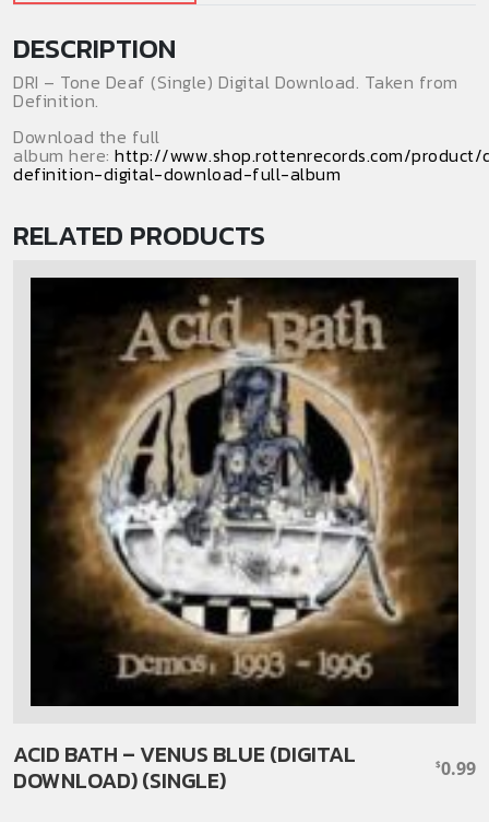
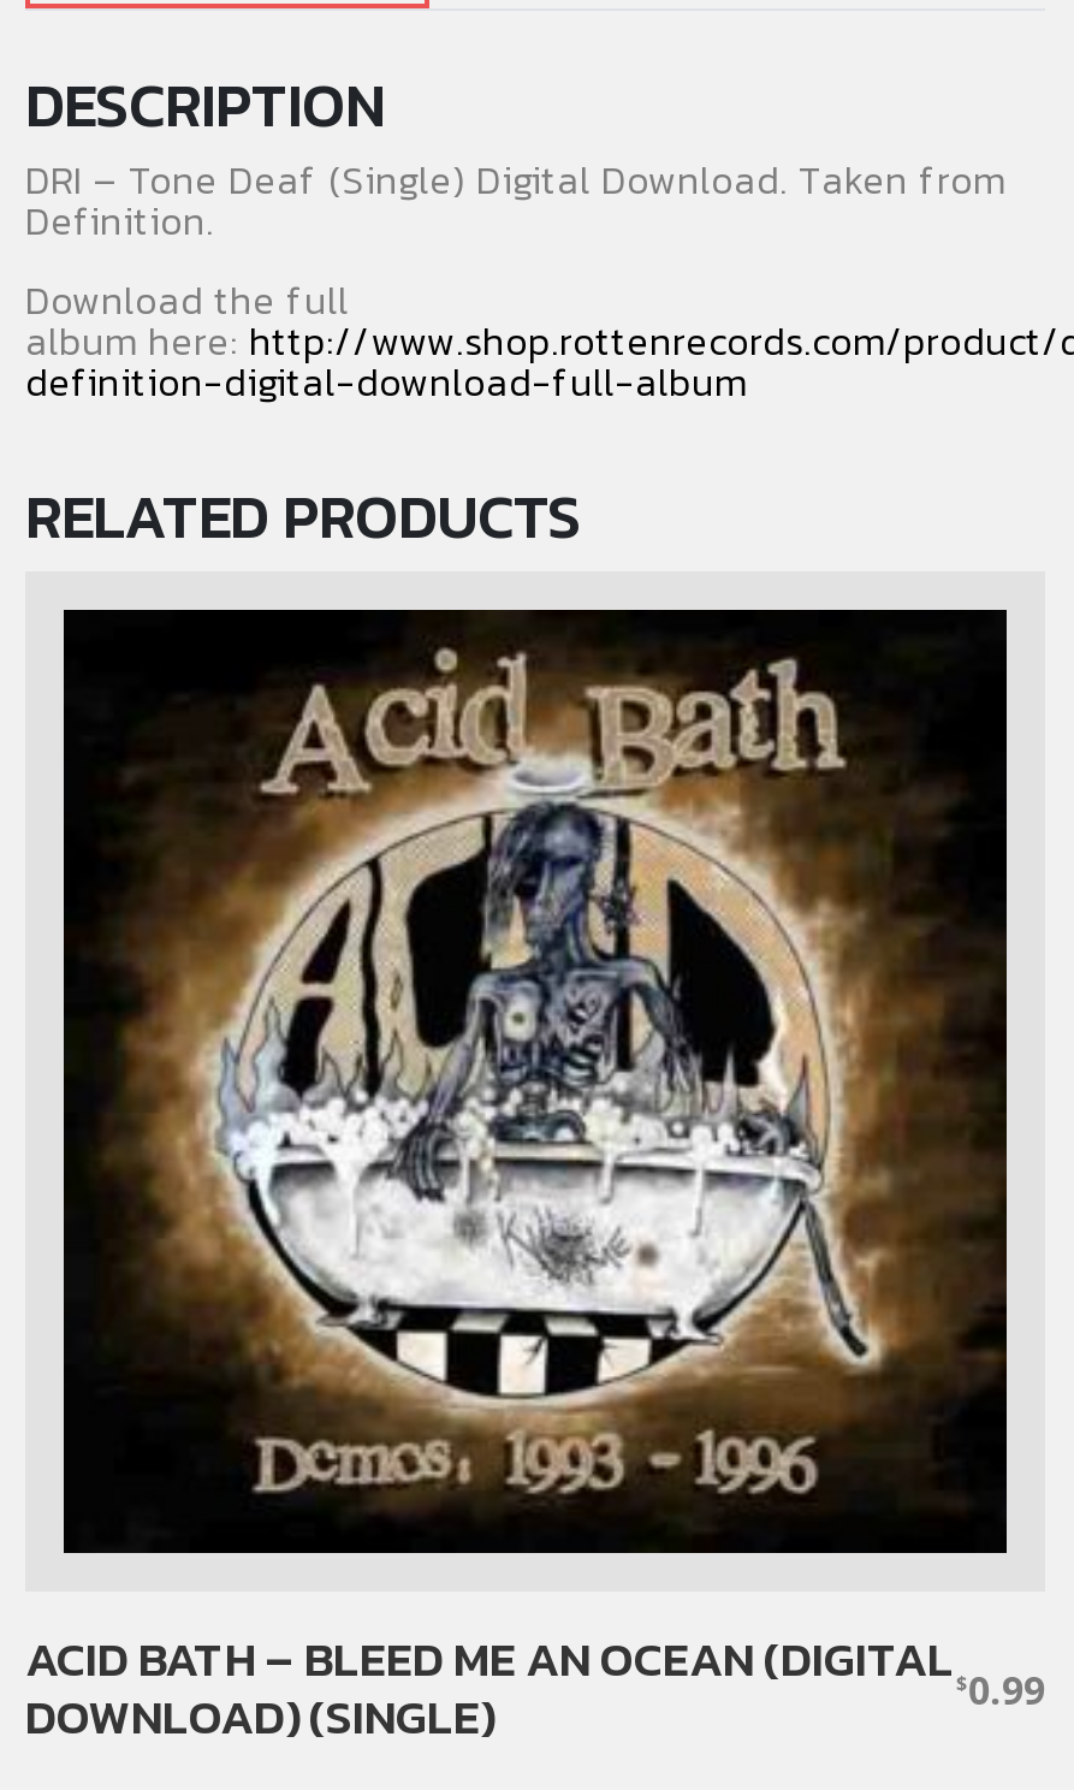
- ACID BATH – VENUS BLUE (DIGITAL
+ ACID BATH – BLEED ME AN OCEAN (DIGITAL
